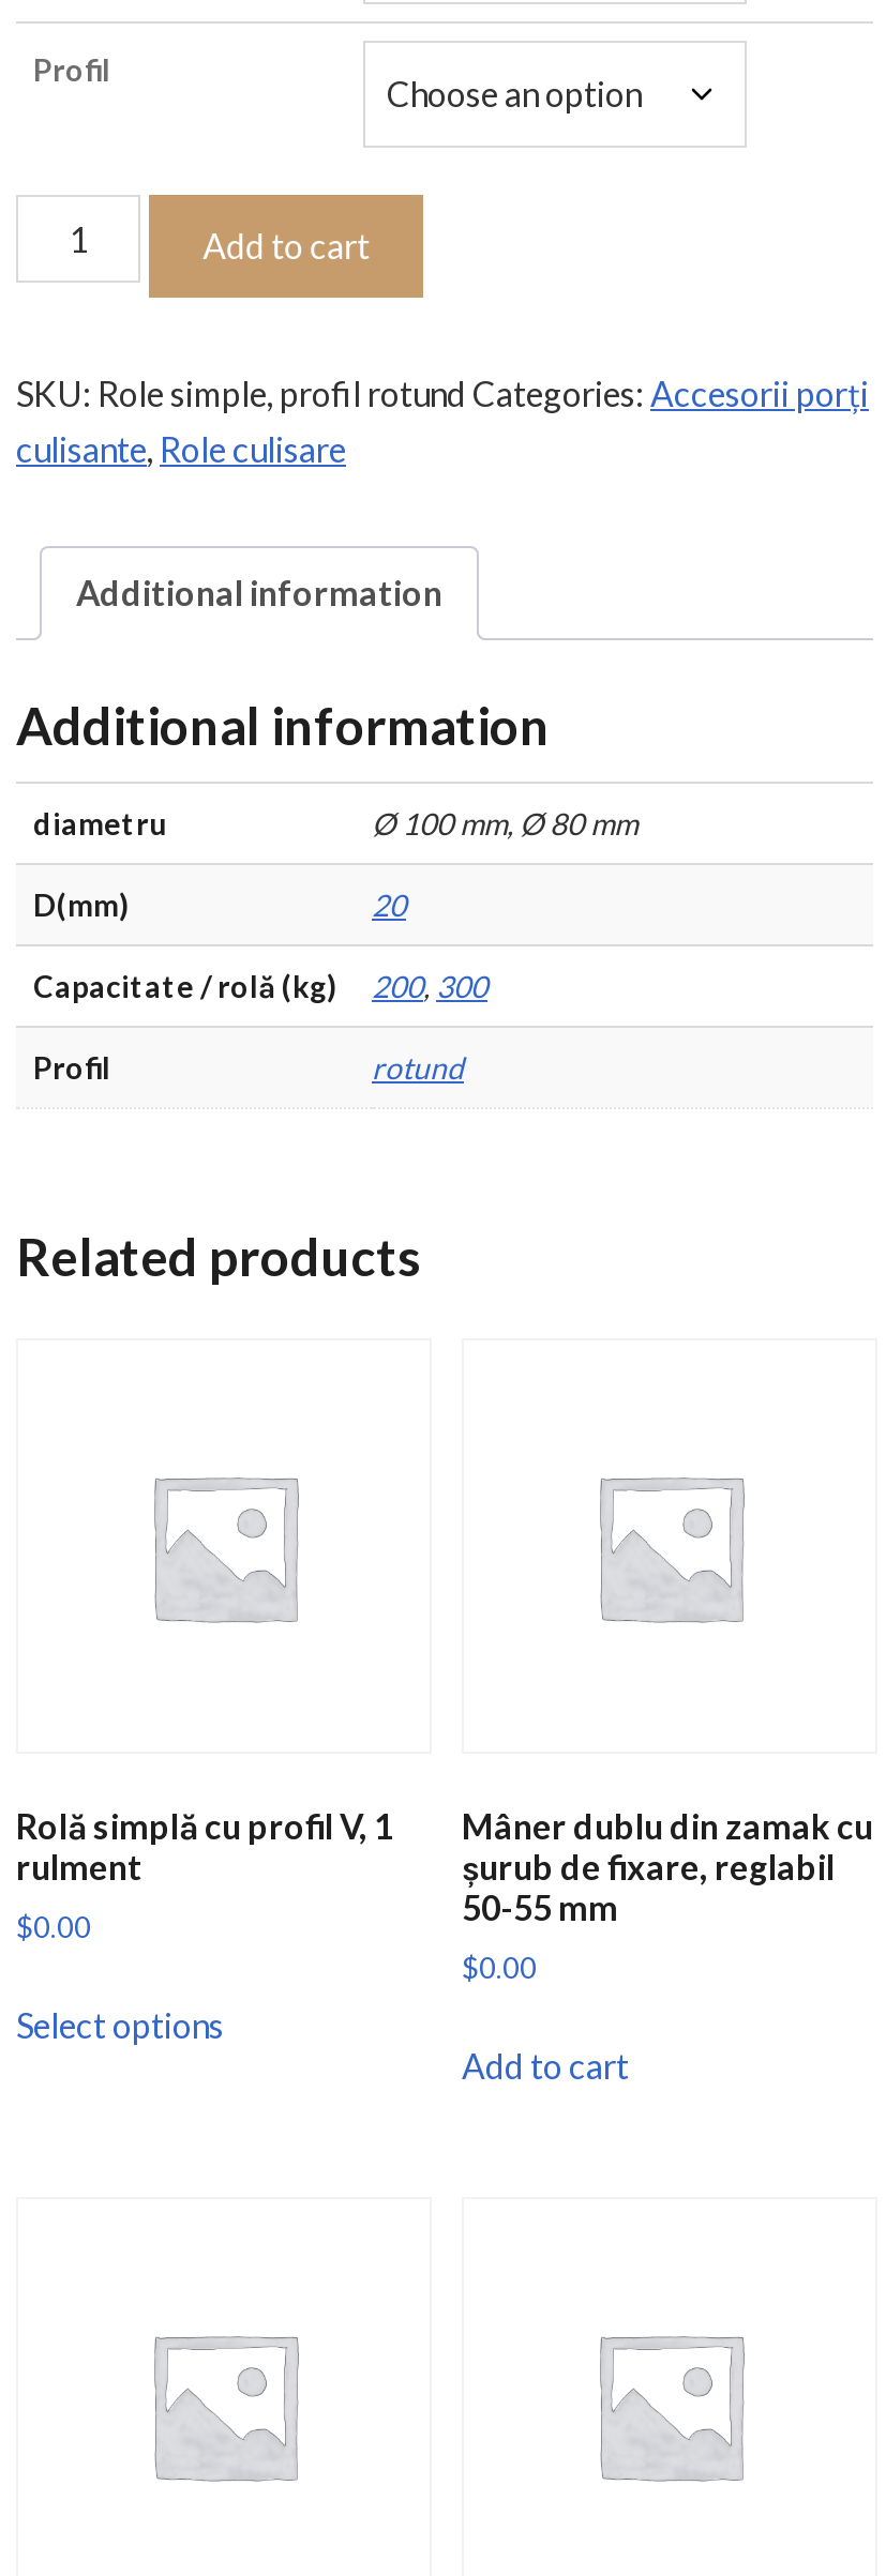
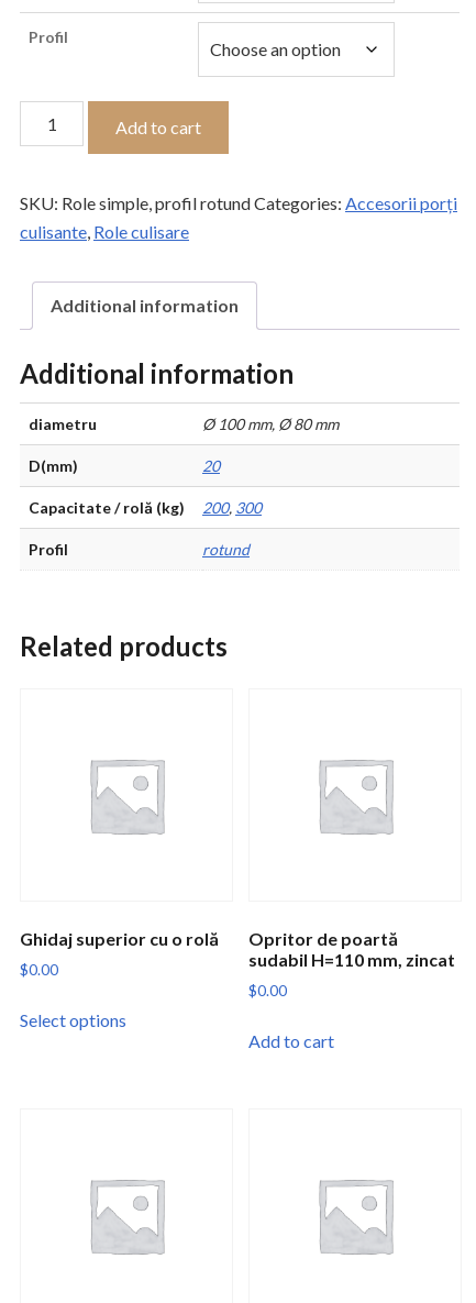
- Rolă simplă cu profil V, 1
- rulment
+ Ghidaj superior cu o rolă

- Mâner dublu din zamak cu
- șurub de fixare, reglabil
- 50-55 mm
+ Opritor de poartă
+ sudabil H=110 mm, zincat
